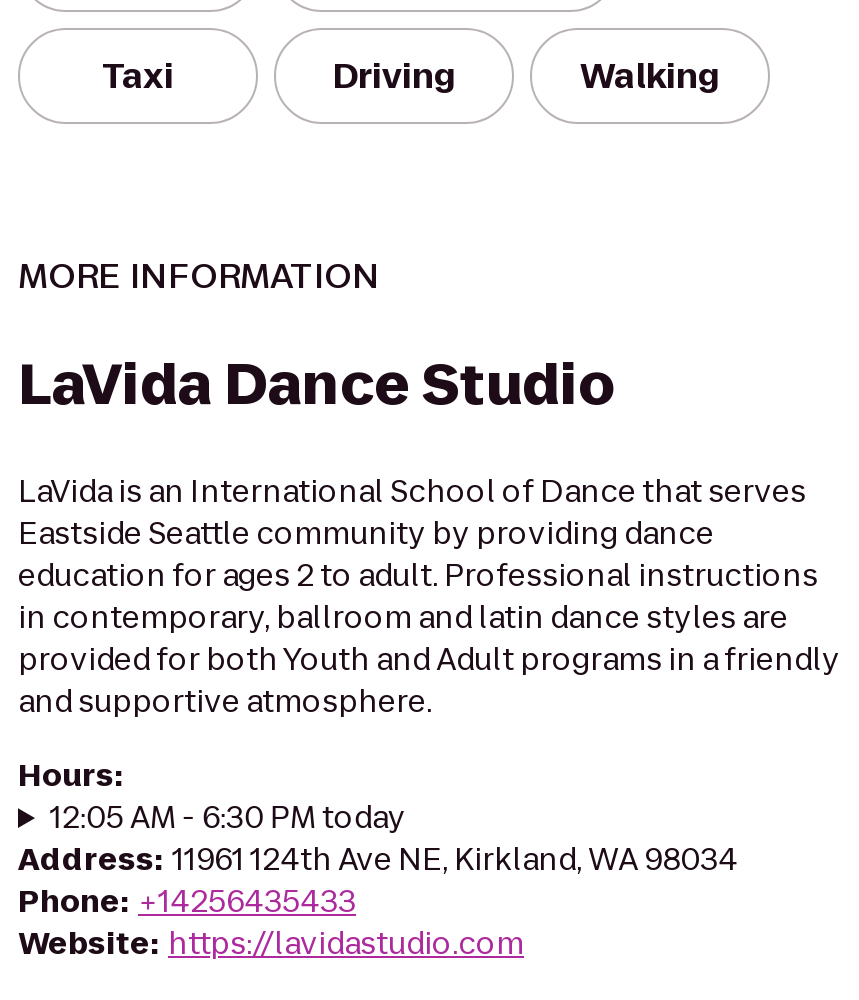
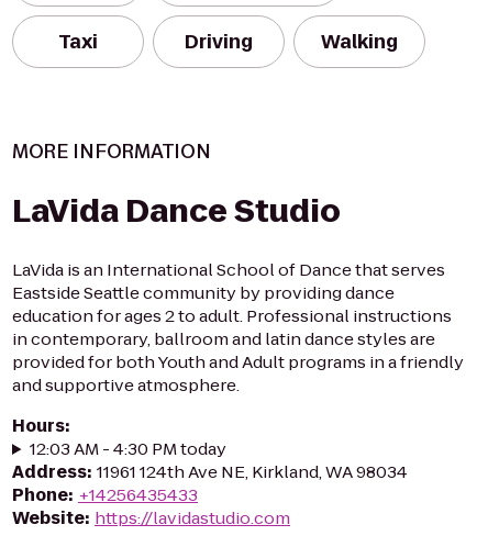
- 12:05 AM - 6:30 PM today
+ 12:03 AM - 4:30 PM today
